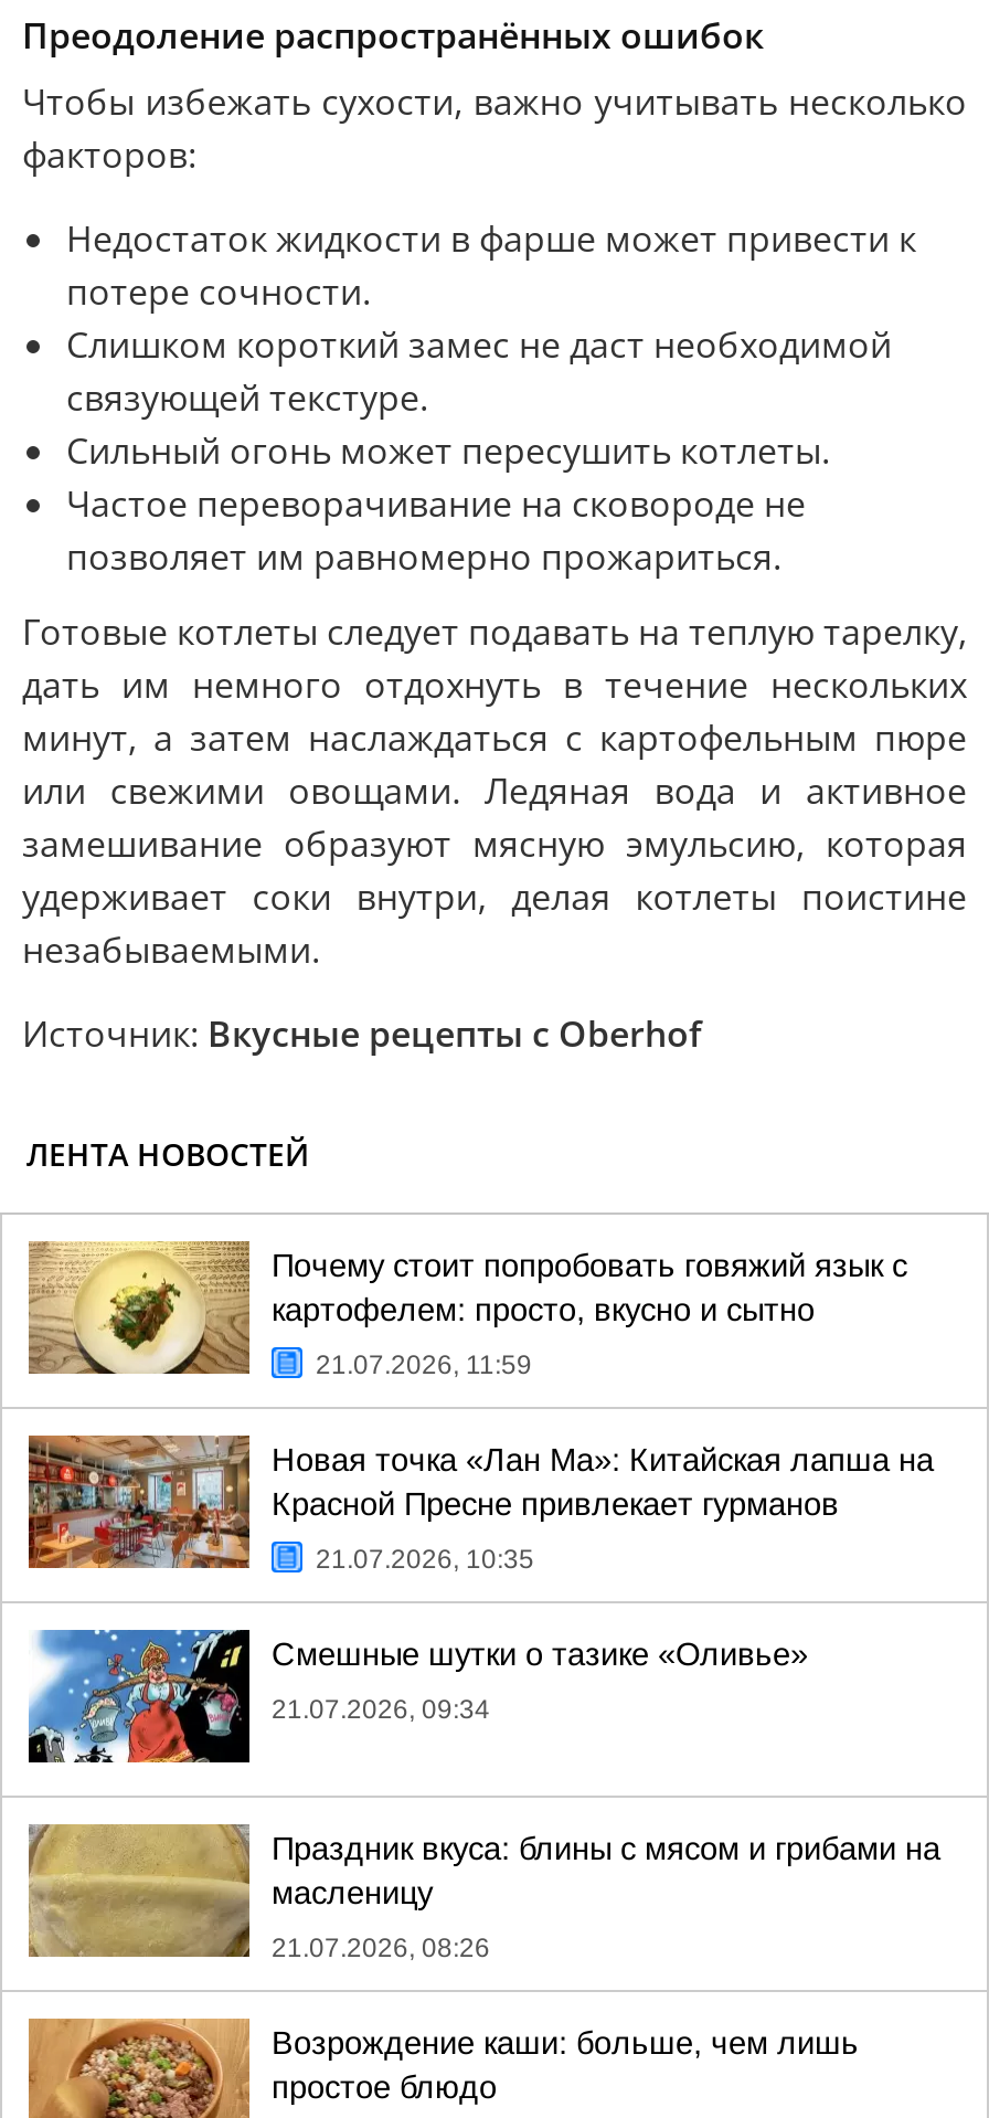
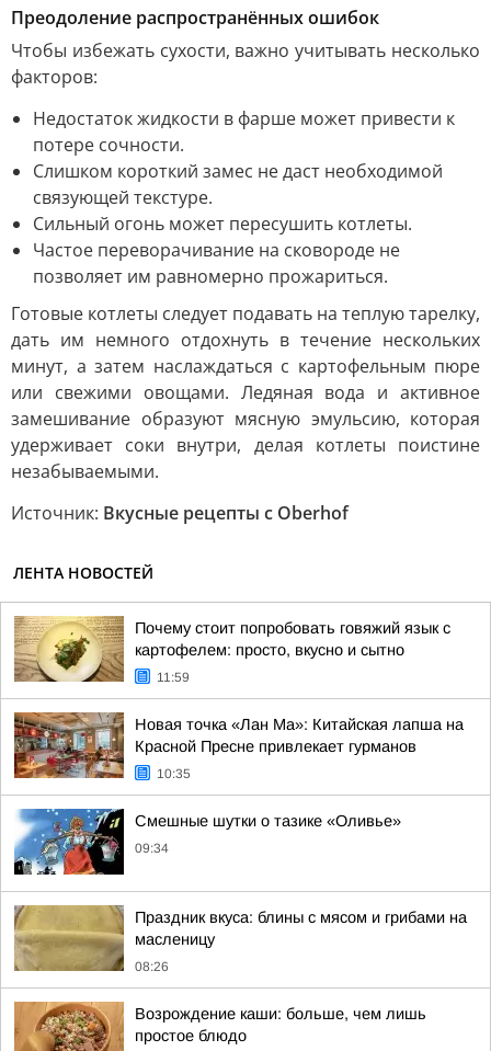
- 21.07.2026, 11:59
+ 11:59

- 21.07.2026, 10:35
+ 10:35

- 21.07.2026, 09:34
+ 09:34

- 21.07.2026, 08:26
+ 08:26
